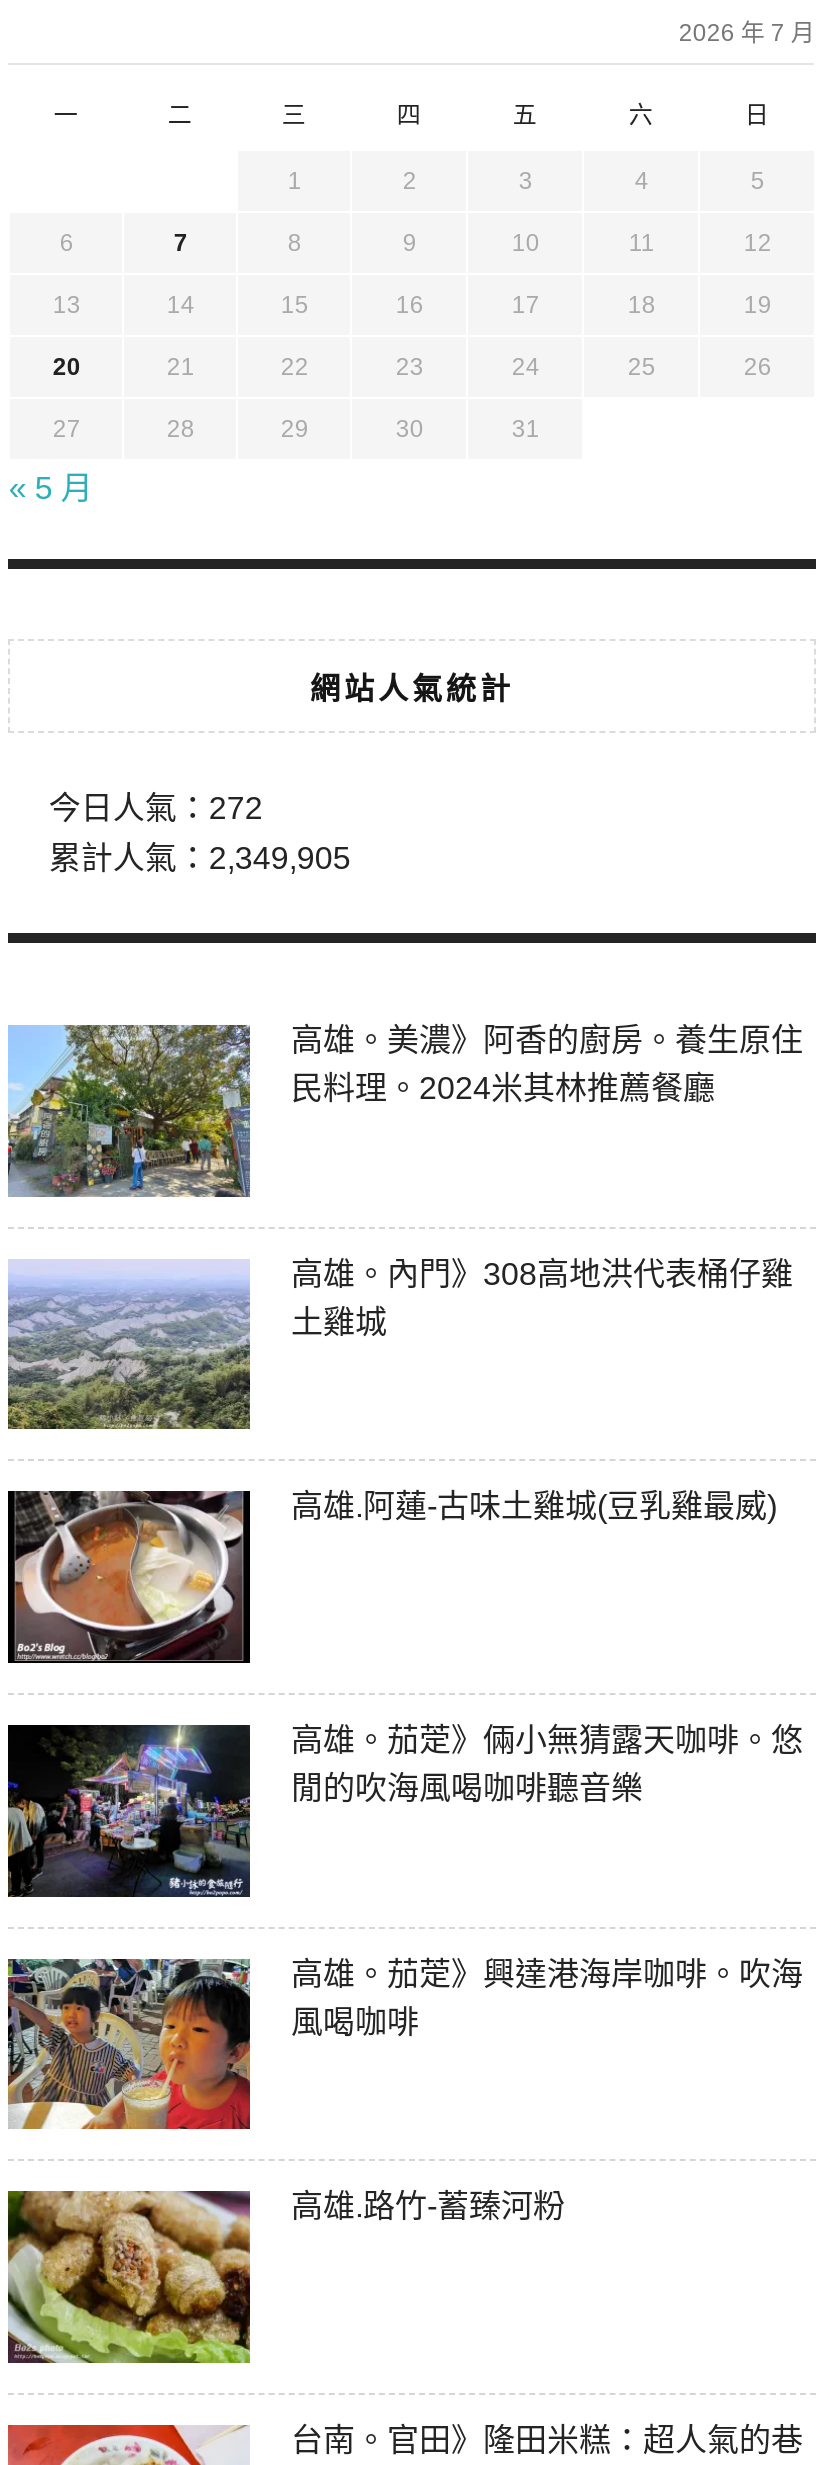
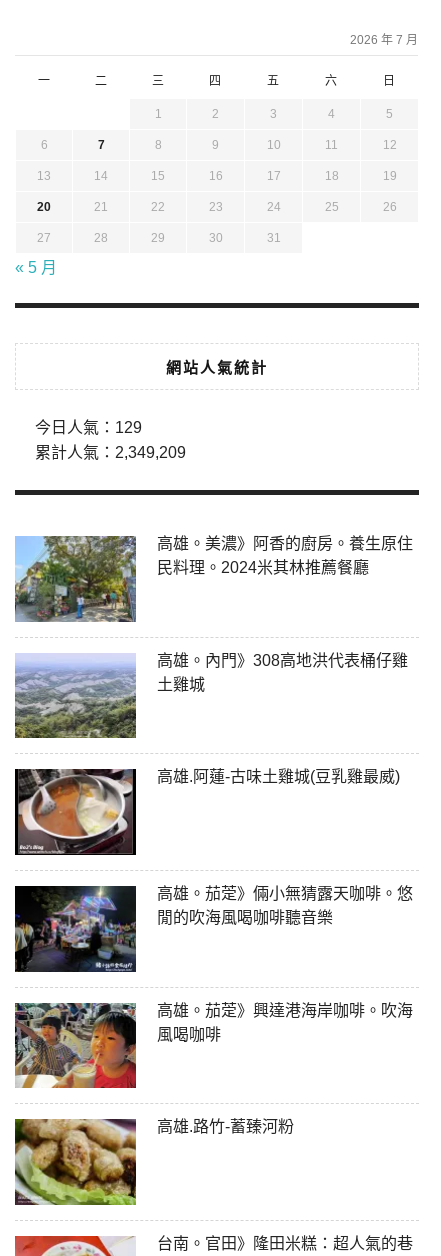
- 今日人氣：272
+ 今日人氣：129

- 累計人氣：2,349,905
+ 累計人氣：2,349,209
